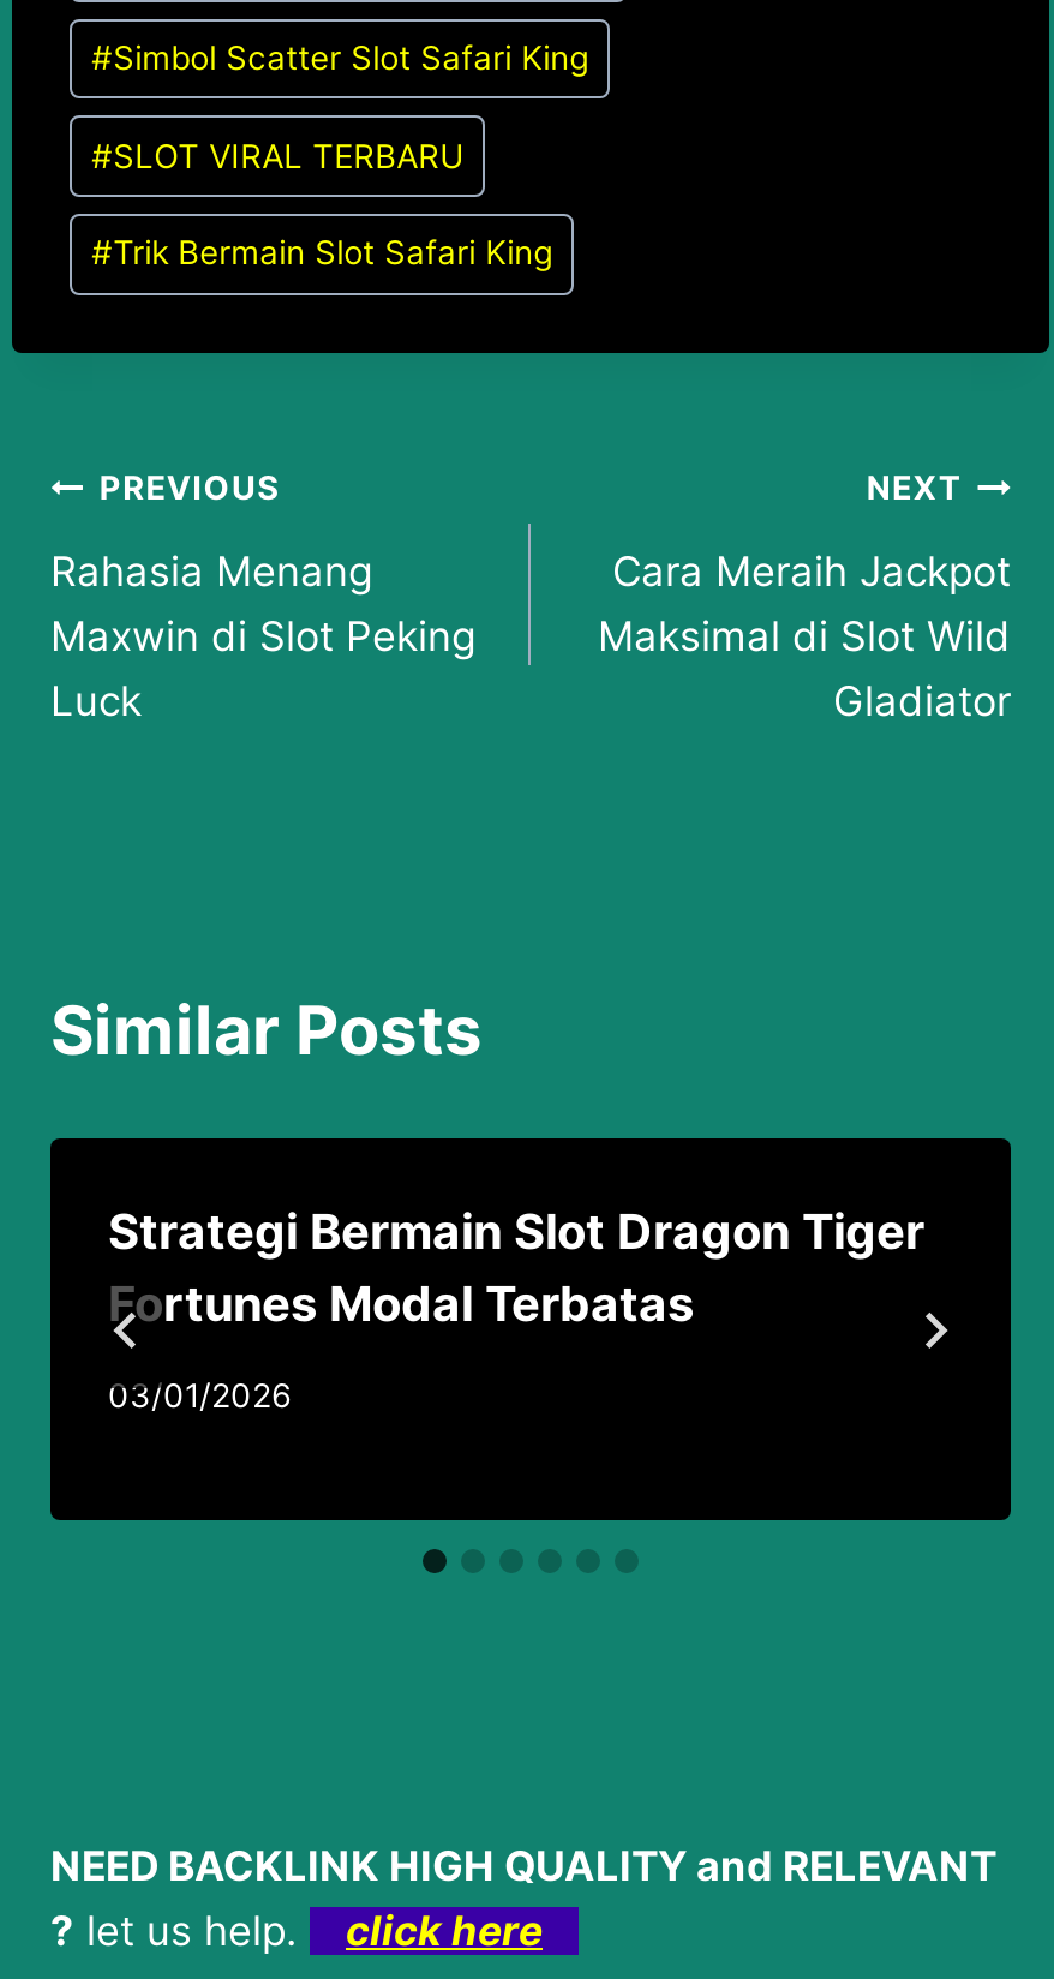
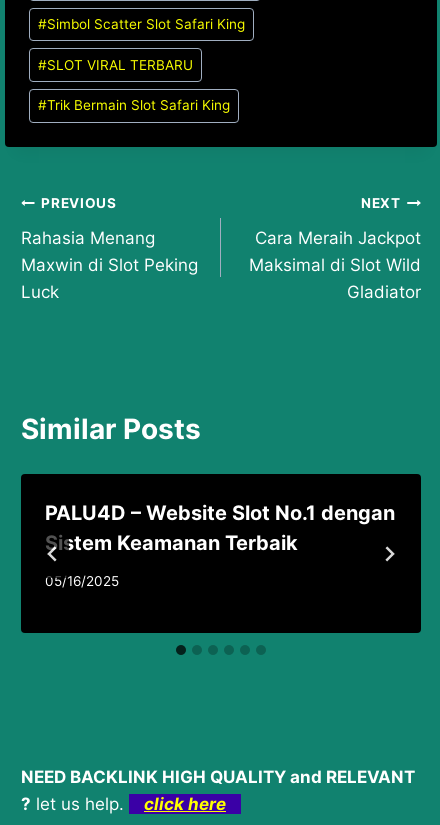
- Strategi Bermain Slot Dragon Tiger
- Fortunes Modal Terbatas
+ PALU4D – Website Slot No.1 dengan
+ Sistem Keamanan Terbaik

- 03/01/2026
+ 05/16/2025
